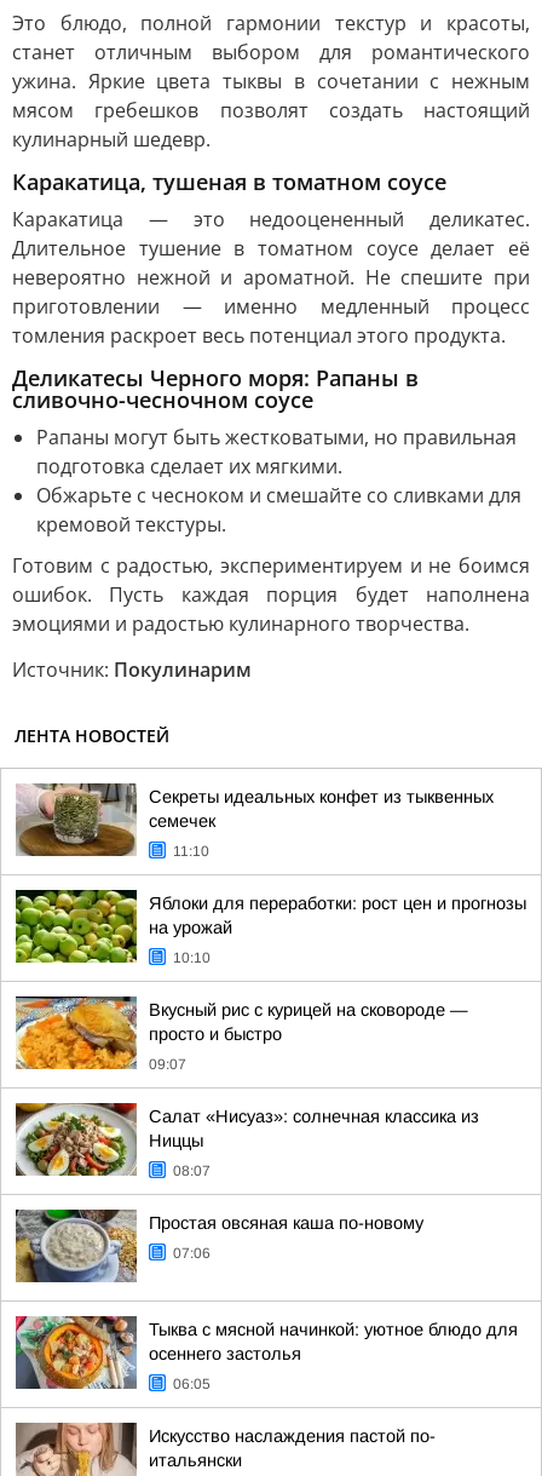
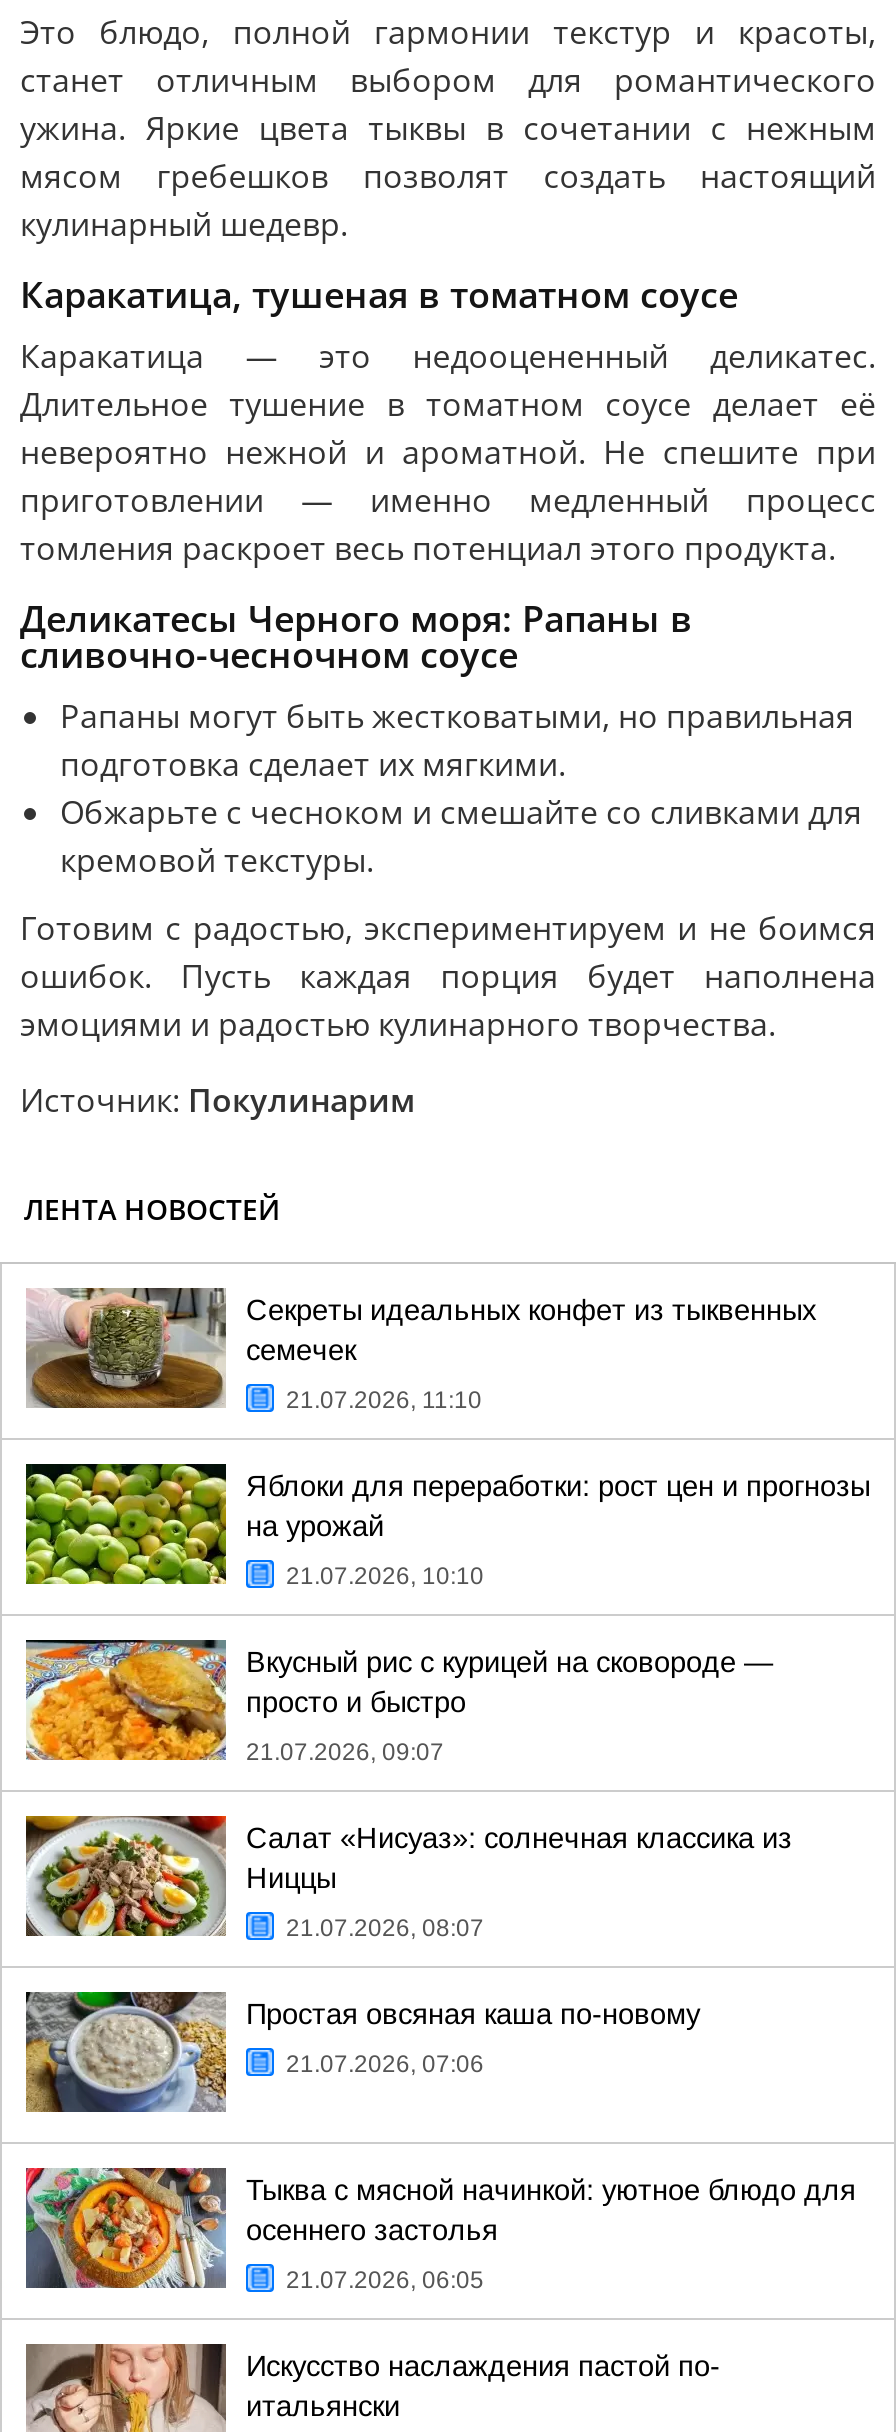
- 11:10
+ 21.07.2026, 11:10

- 10:10
+ 21.07.2026, 10:10

- 09:07
+ 21.07.2026, 09:07

- 08:07
+ 21.07.2026, 08:07

- 07:06
+ 21.07.2026, 07:06

- 06:05
+ 21.07.2026, 06:05
